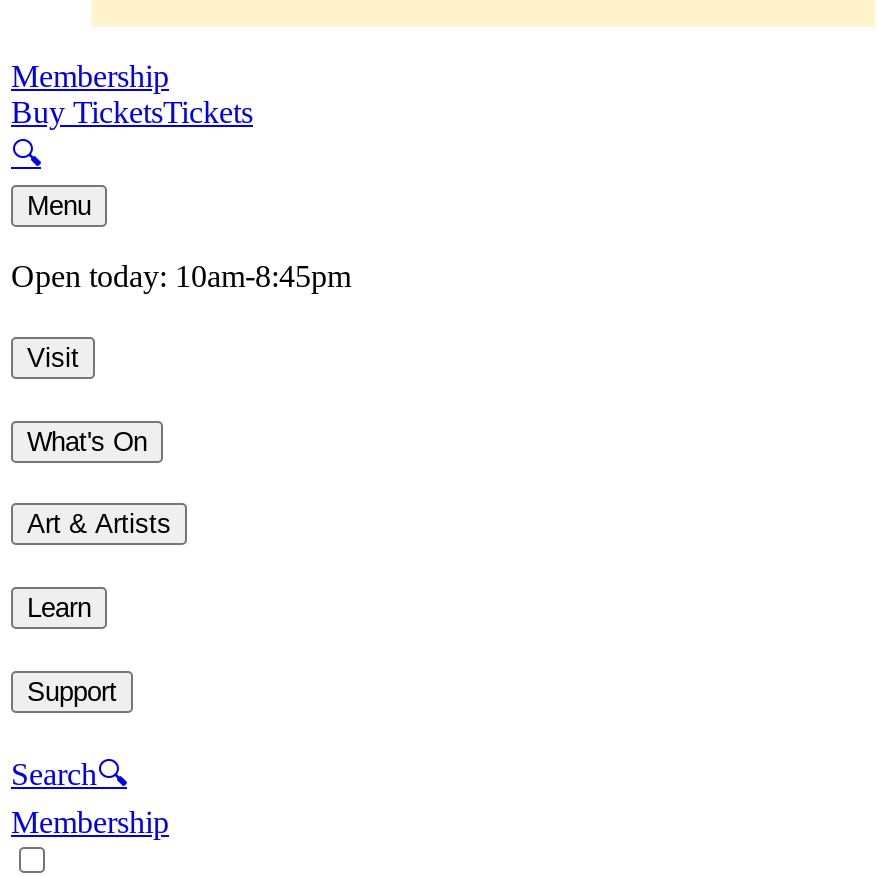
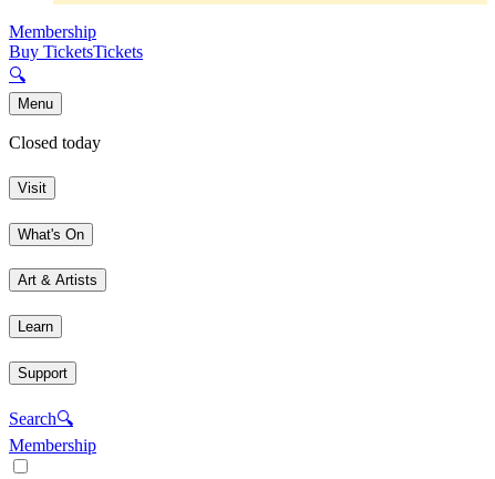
- Open today: 10am-8:45pm
+ Closed today
